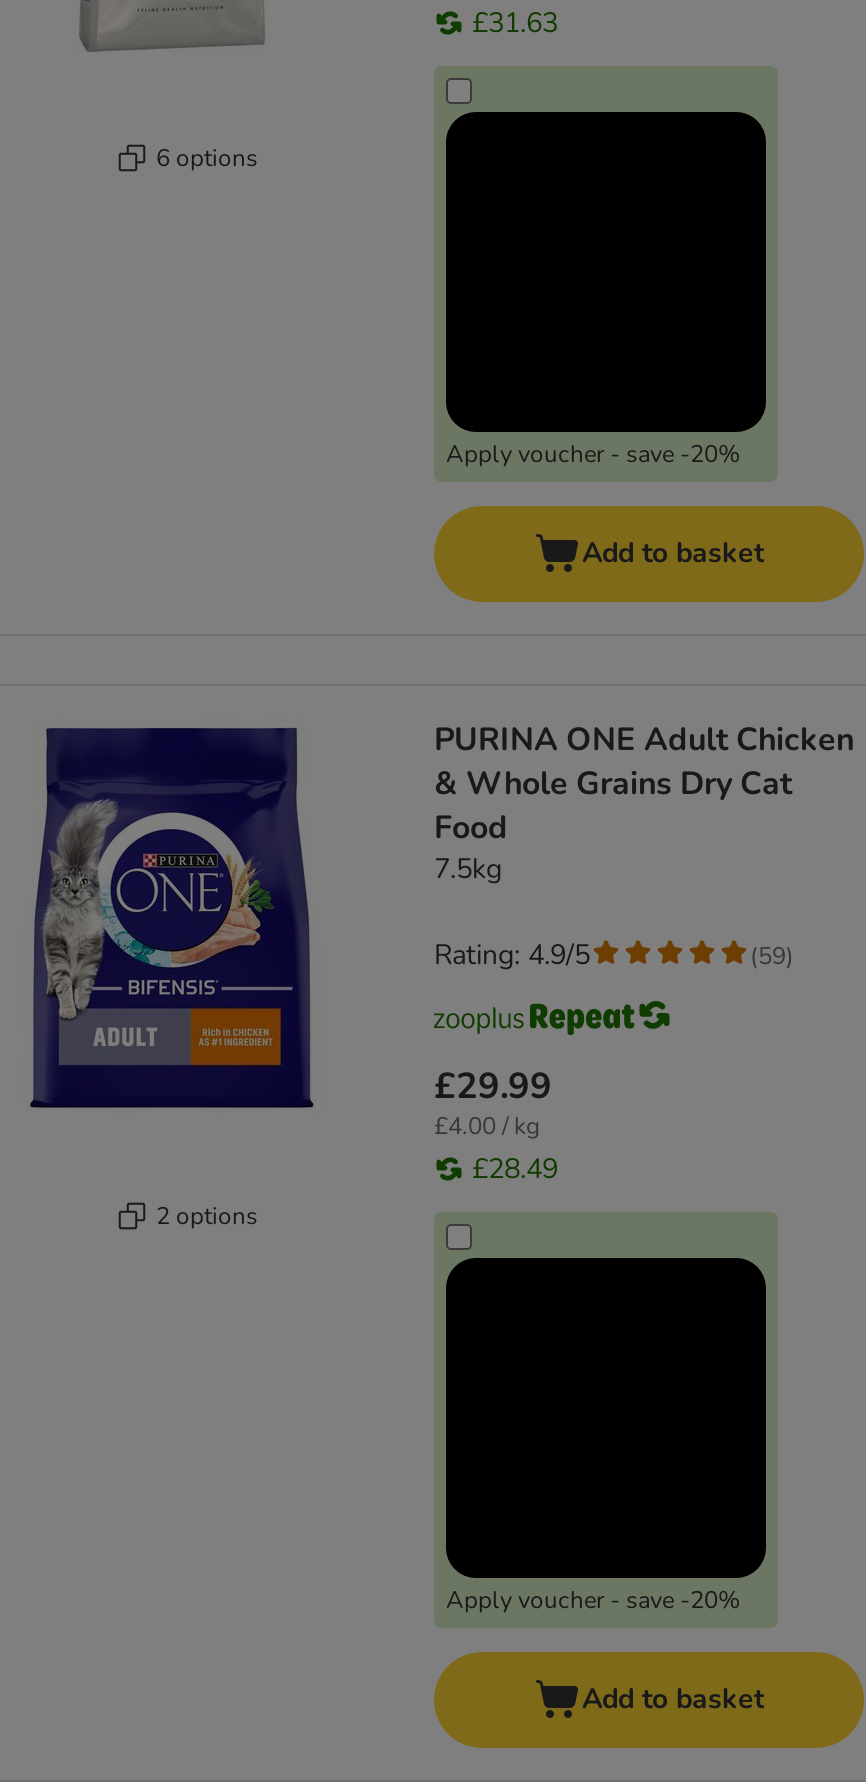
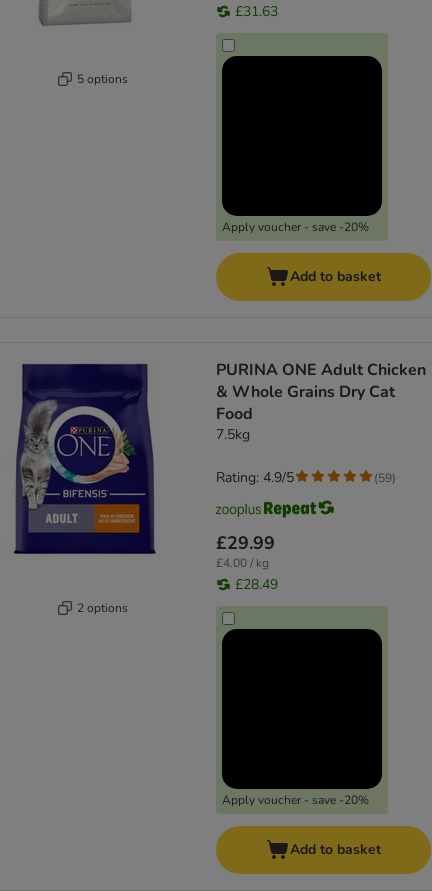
- 6 options
+ 5 options
